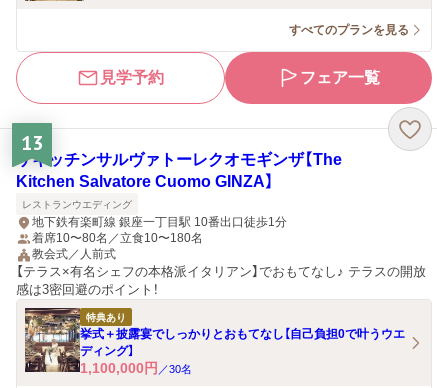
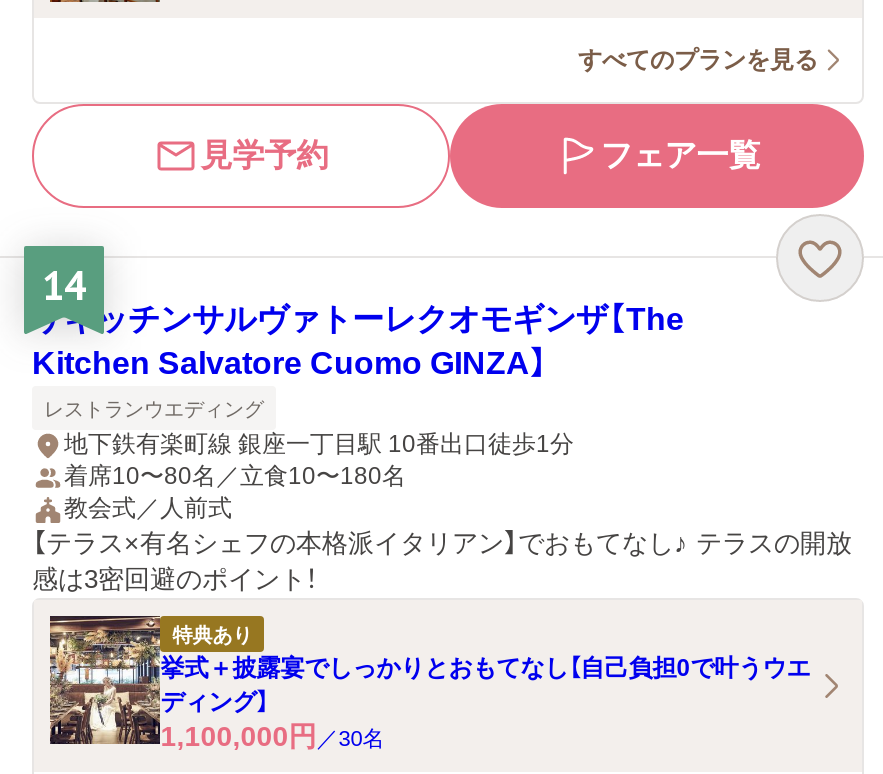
- 13
+ 14
